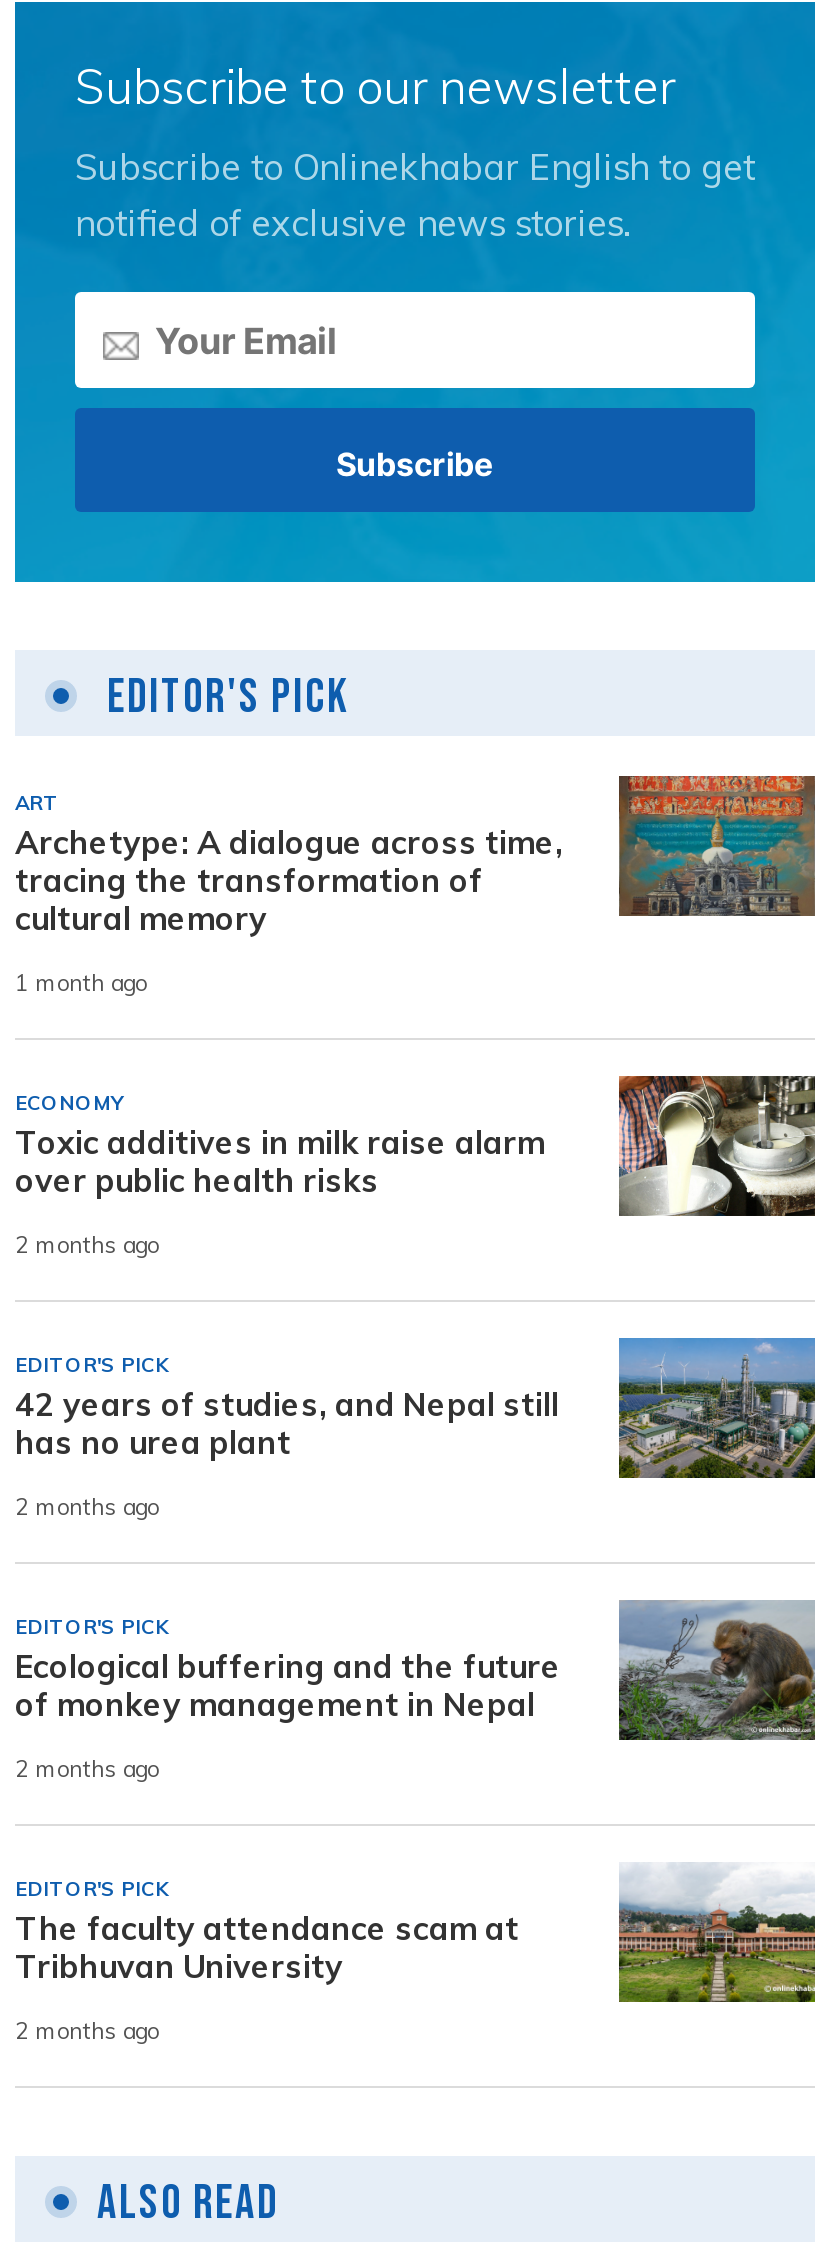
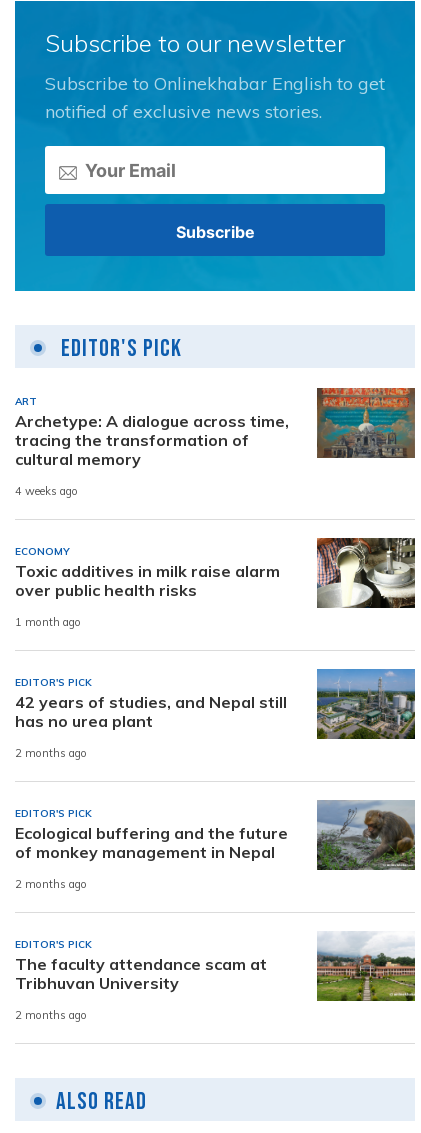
- 1 month ago
+ 4 weeks ago

- 2 months ago
+ 1 month ago
